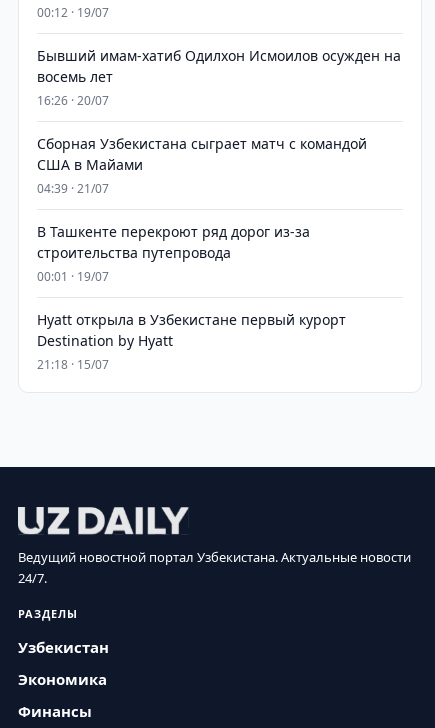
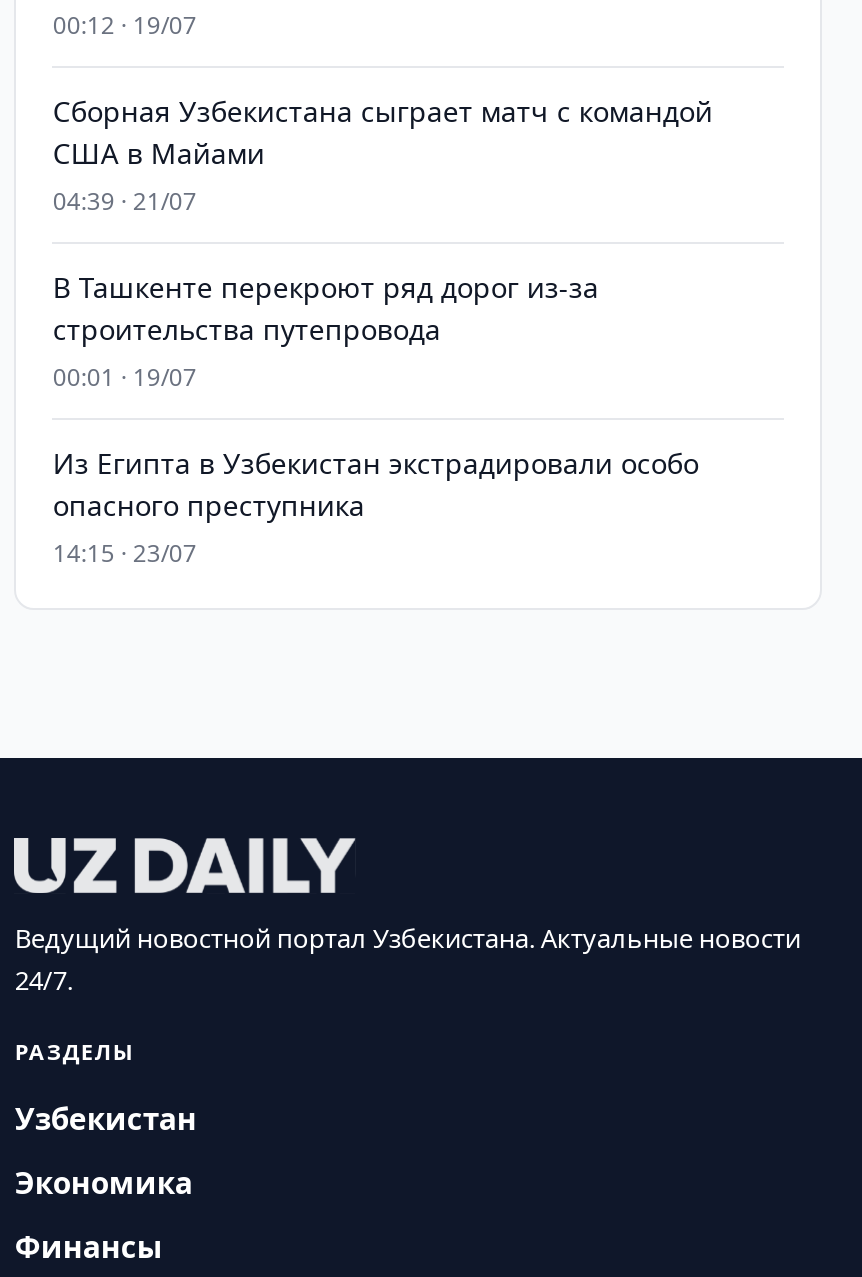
- Бывший имам-хатиб Одилхон Исмоилов осужден на
- восемь лет
- 16:26 · 20/07

- Hyatt открыла в Узбекистане первый курорт
- Destination by Hyatt
- 21:18 · 15/07
+ Из Египта в Узбекистан экстрадировали особо
+ опасного преступника
+ 14:15 · 23/07
